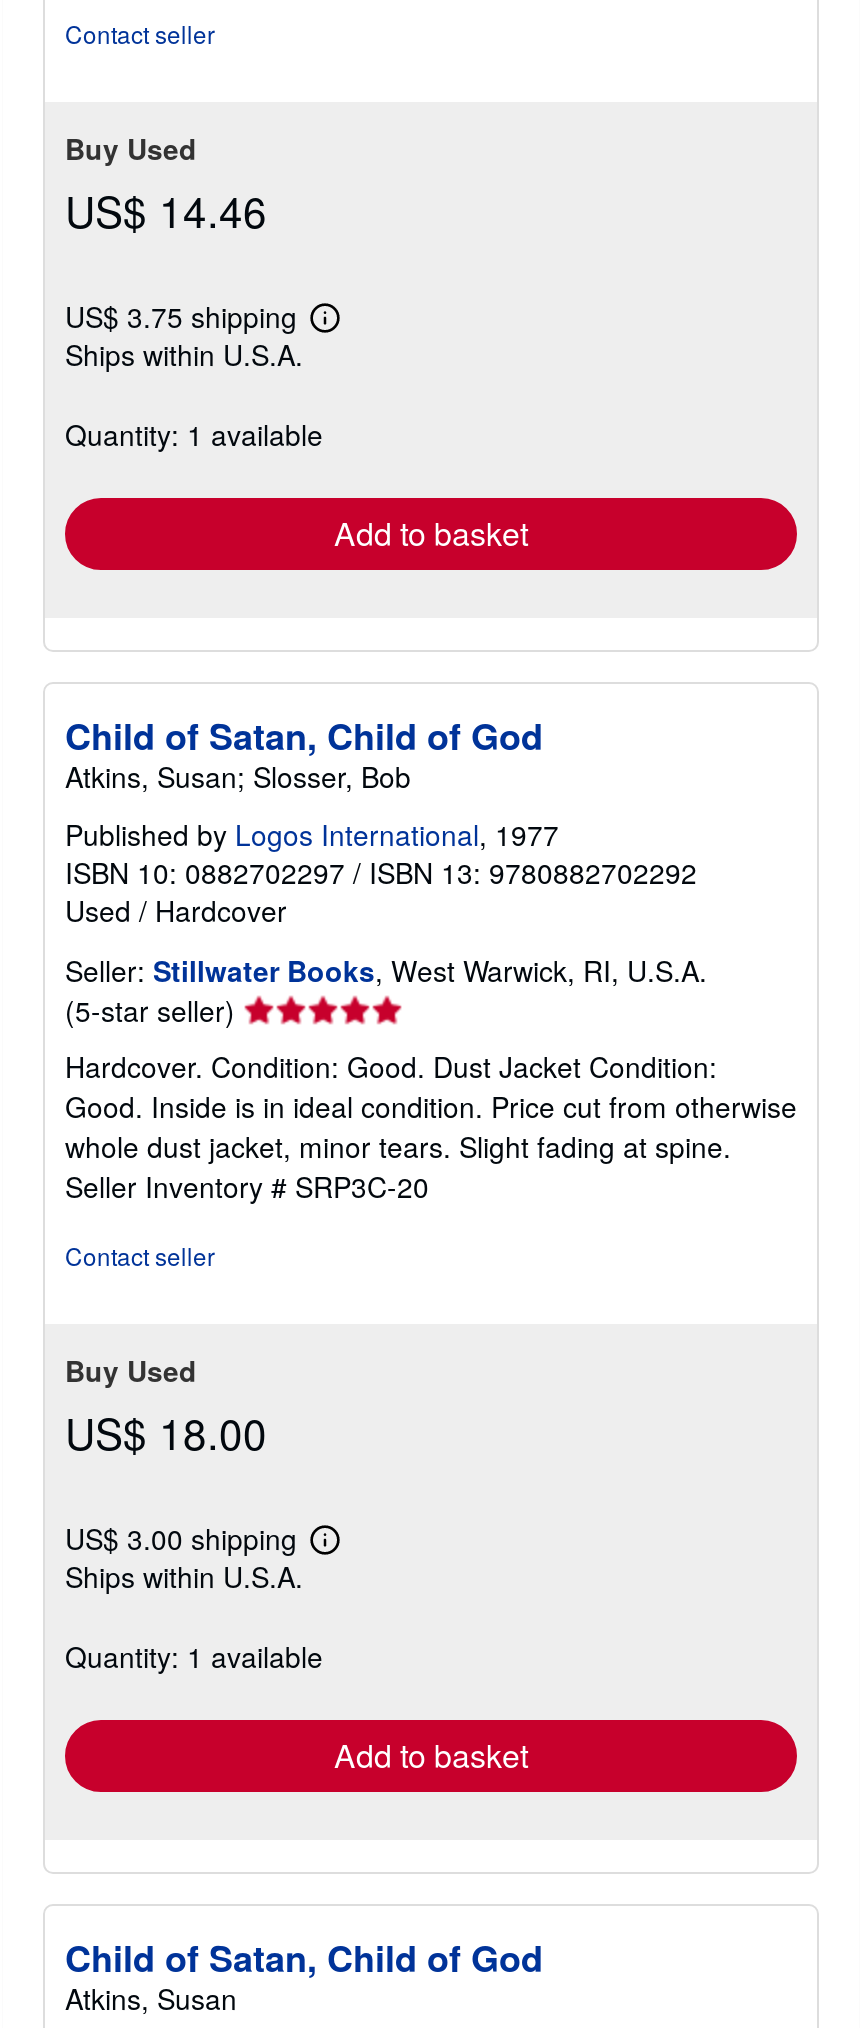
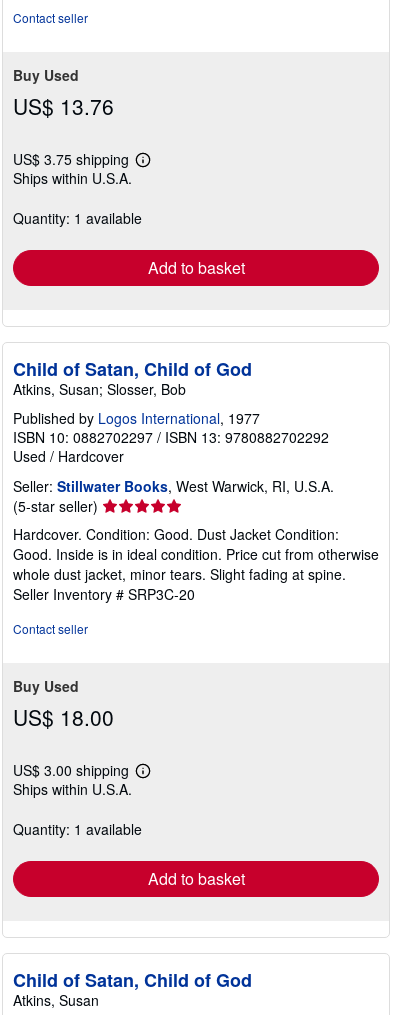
- US$ 14.46
+ US$ 13.76
